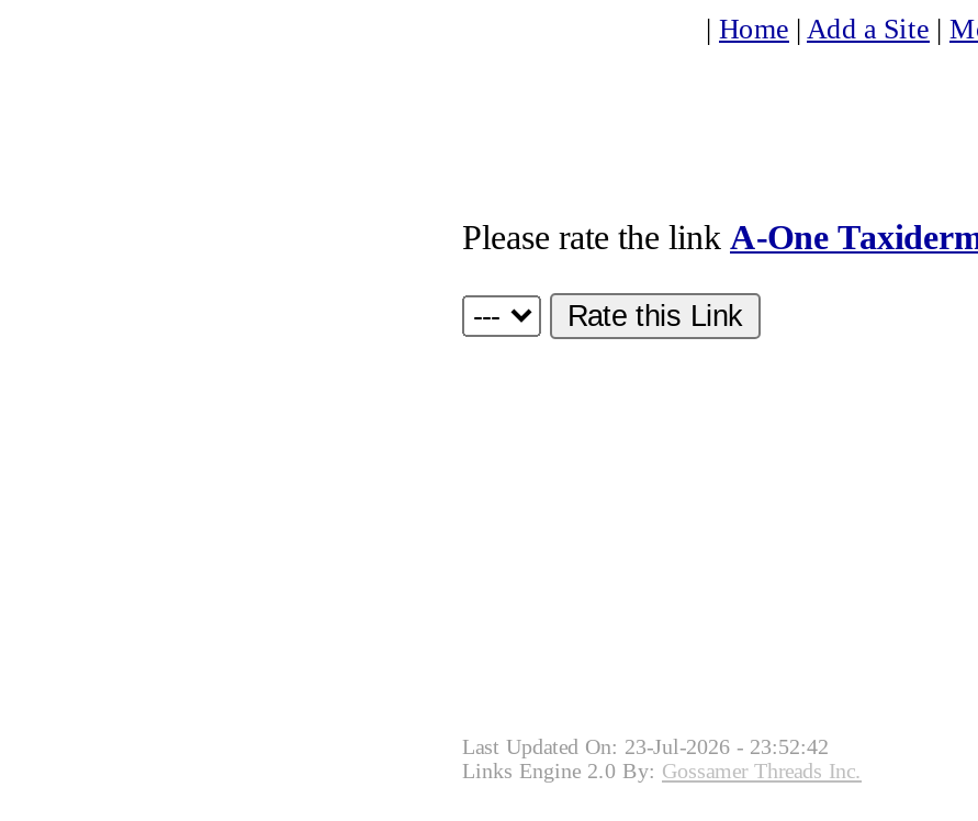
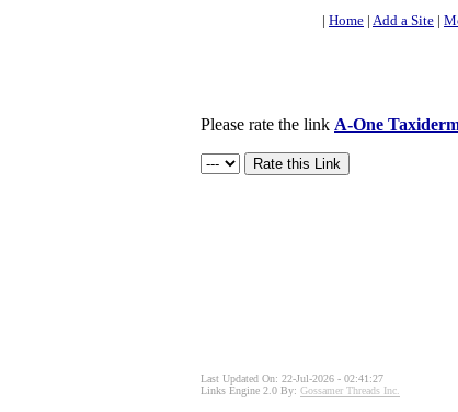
- Last Updated On: 23-Jul-2026 - 23:52:42
+ Last Updated On: 22-Jul-2026 - 02:41:27
